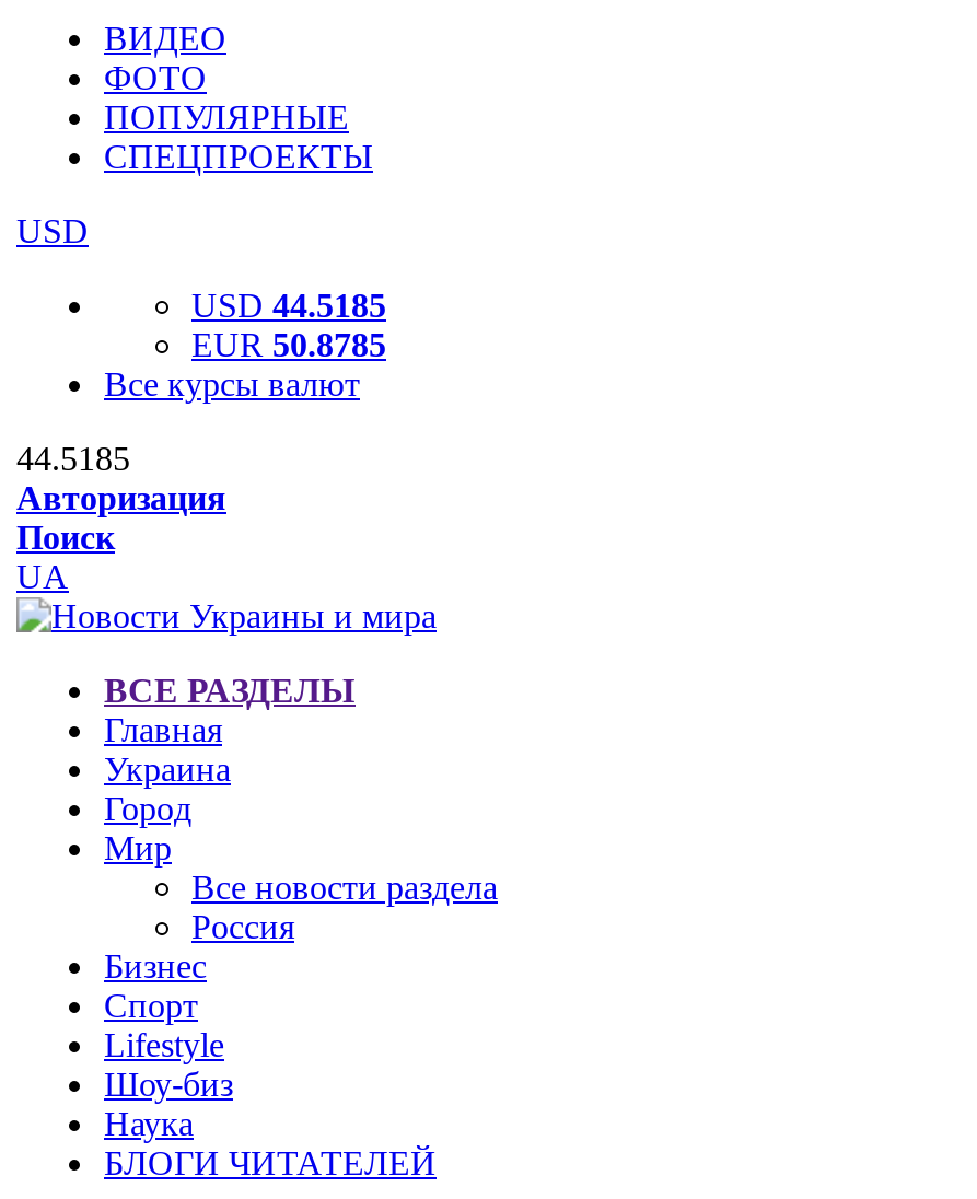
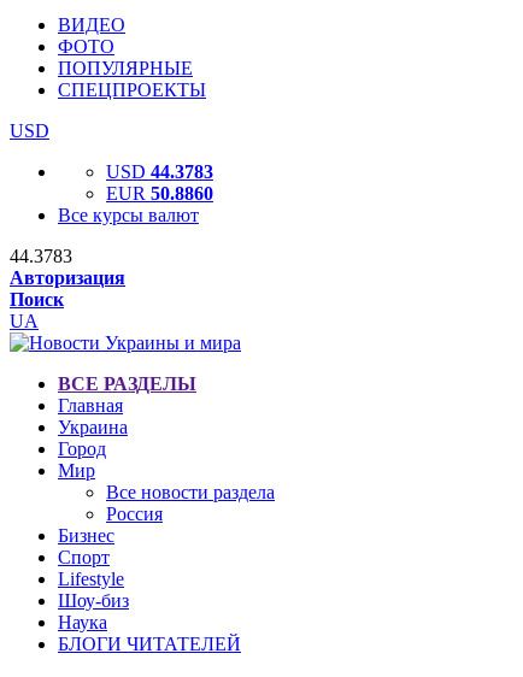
- USD 44.5185
+ USD 44.3783

- EUR 50.8785
+ EUR 50.8860

- 44.5185
+ 44.3783
